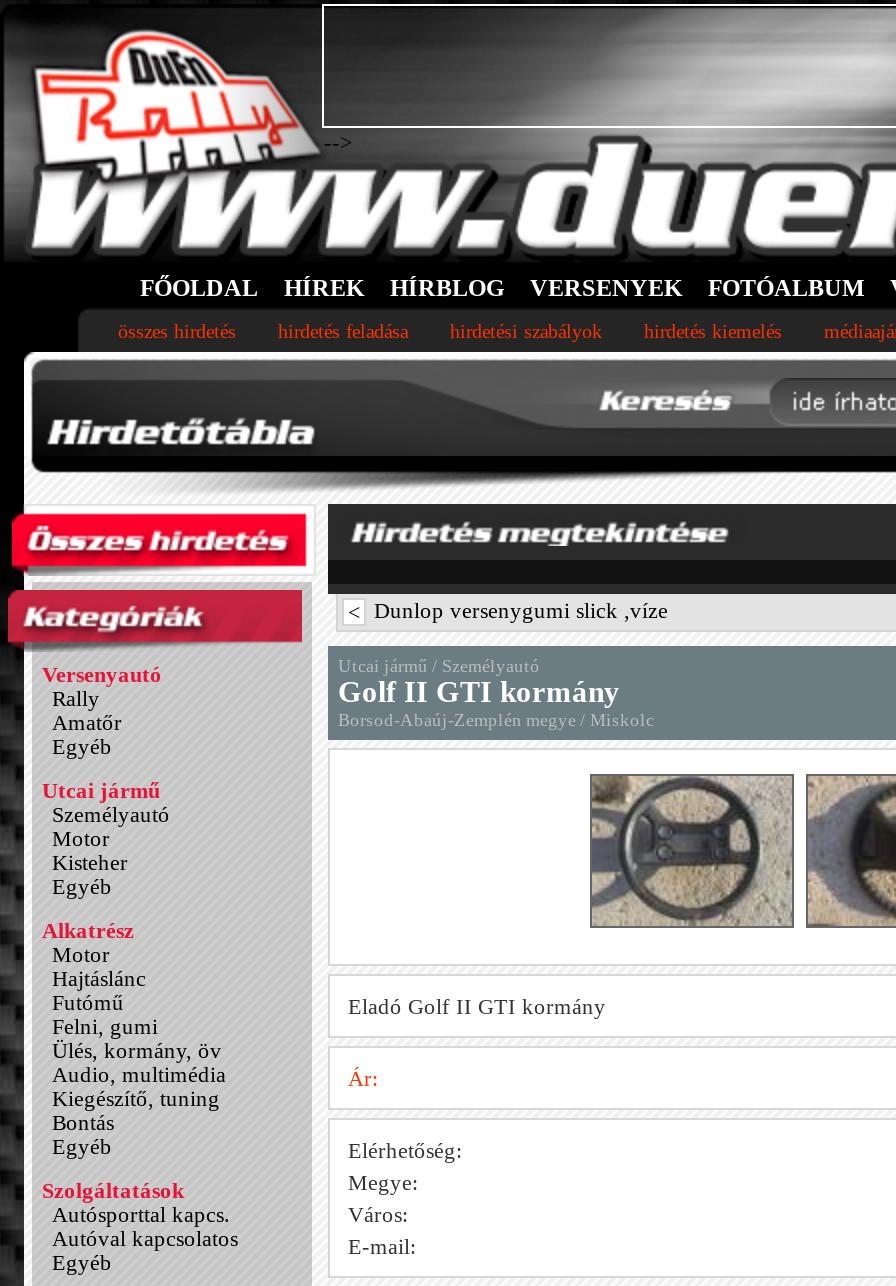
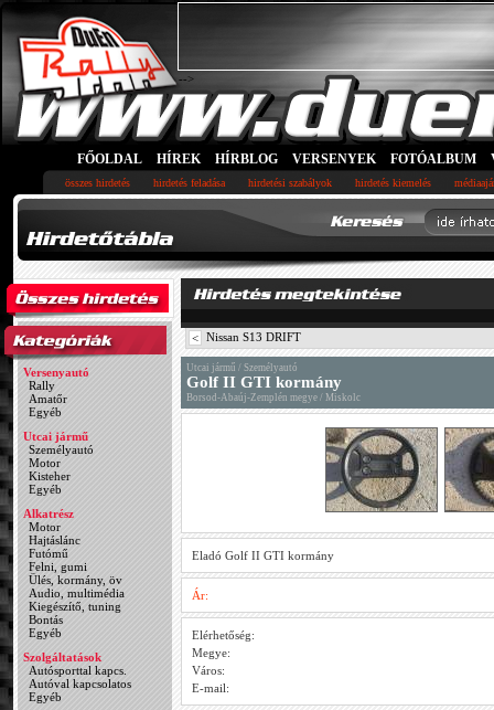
- < Dunlop versenygumi slick ,víze
+ < Nissan S13 DRIFT
